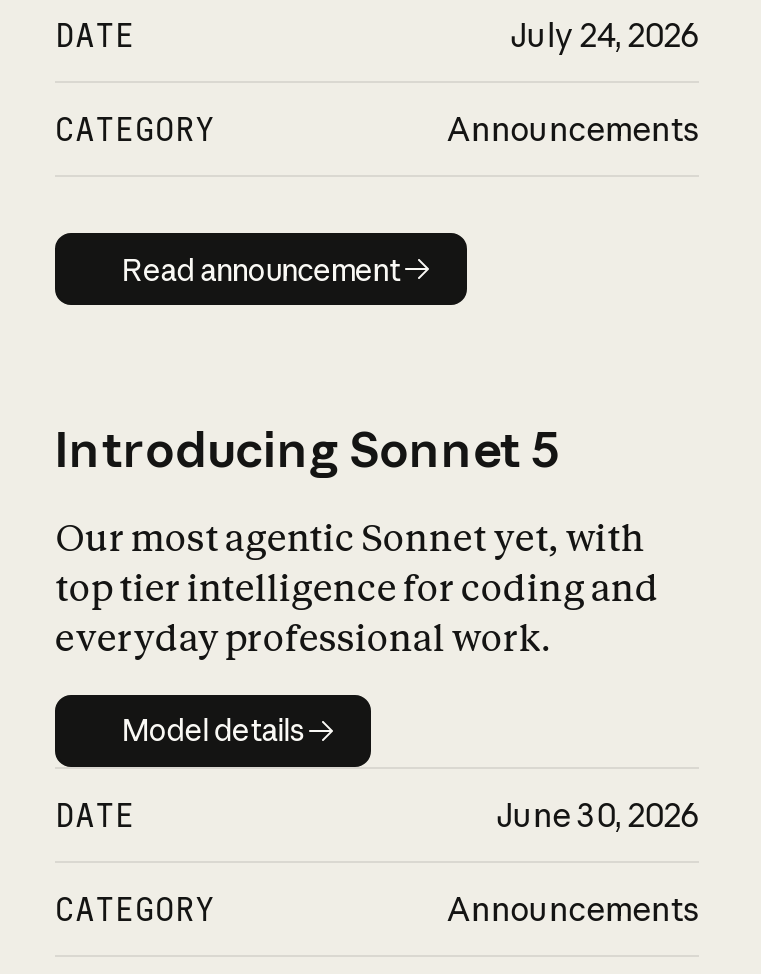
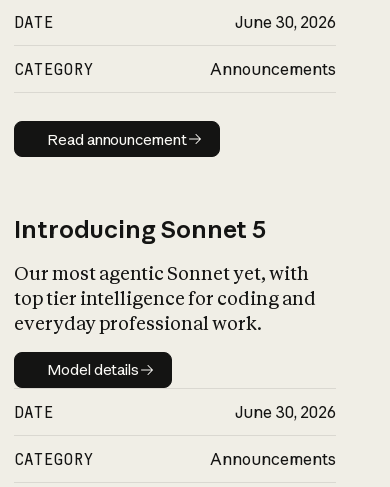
- July 24, 2026
+ June 30, 2026
